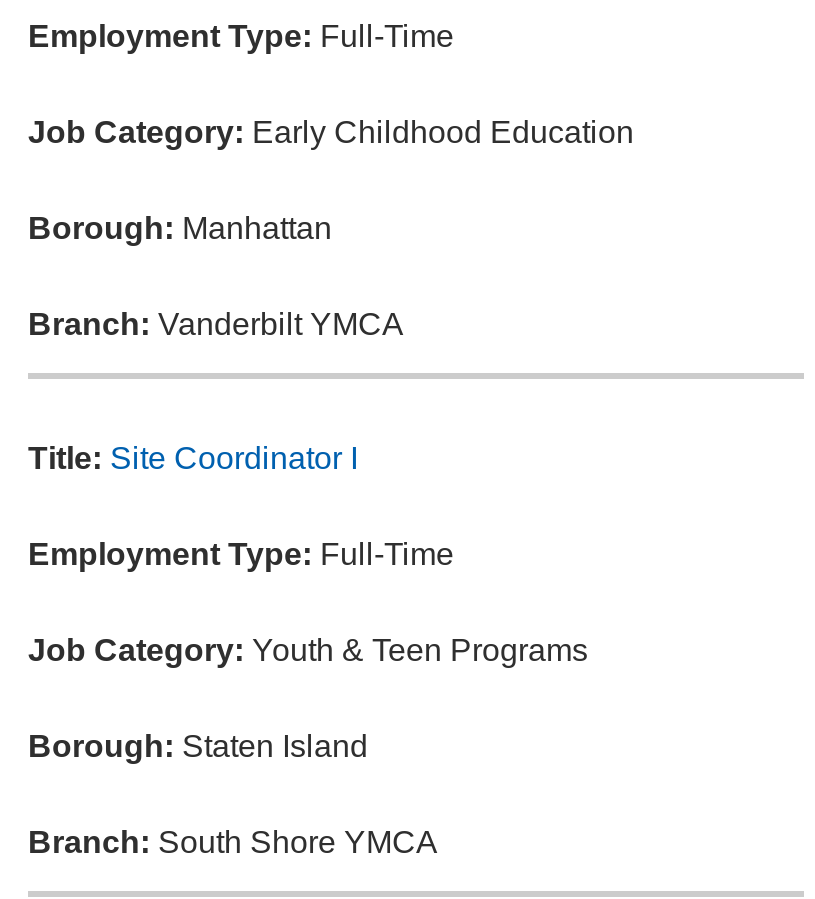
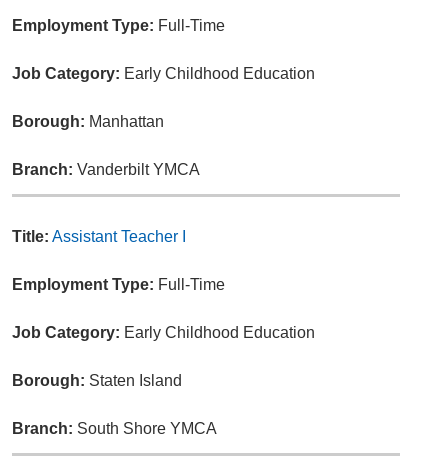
- Title: Site Coordinator I
+ Title: Assistant Teacher I

- Job Category: Youth & Teen Programs
+ Job Category: Early Childhood Education
